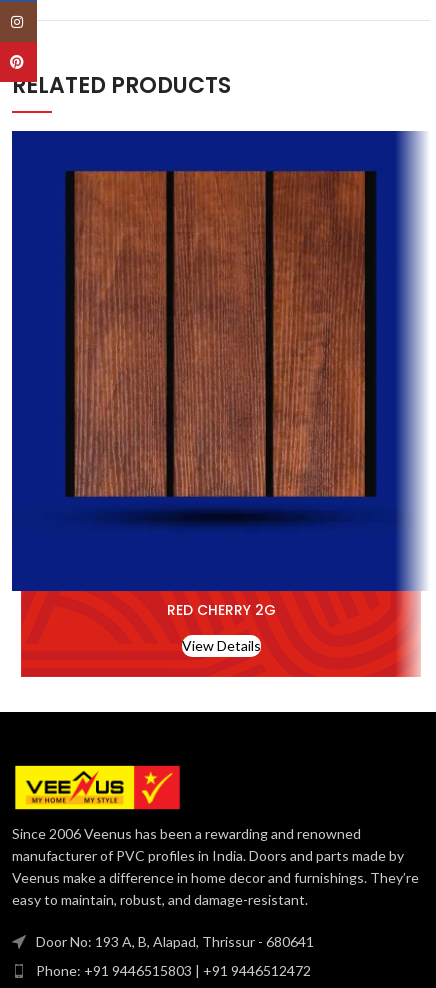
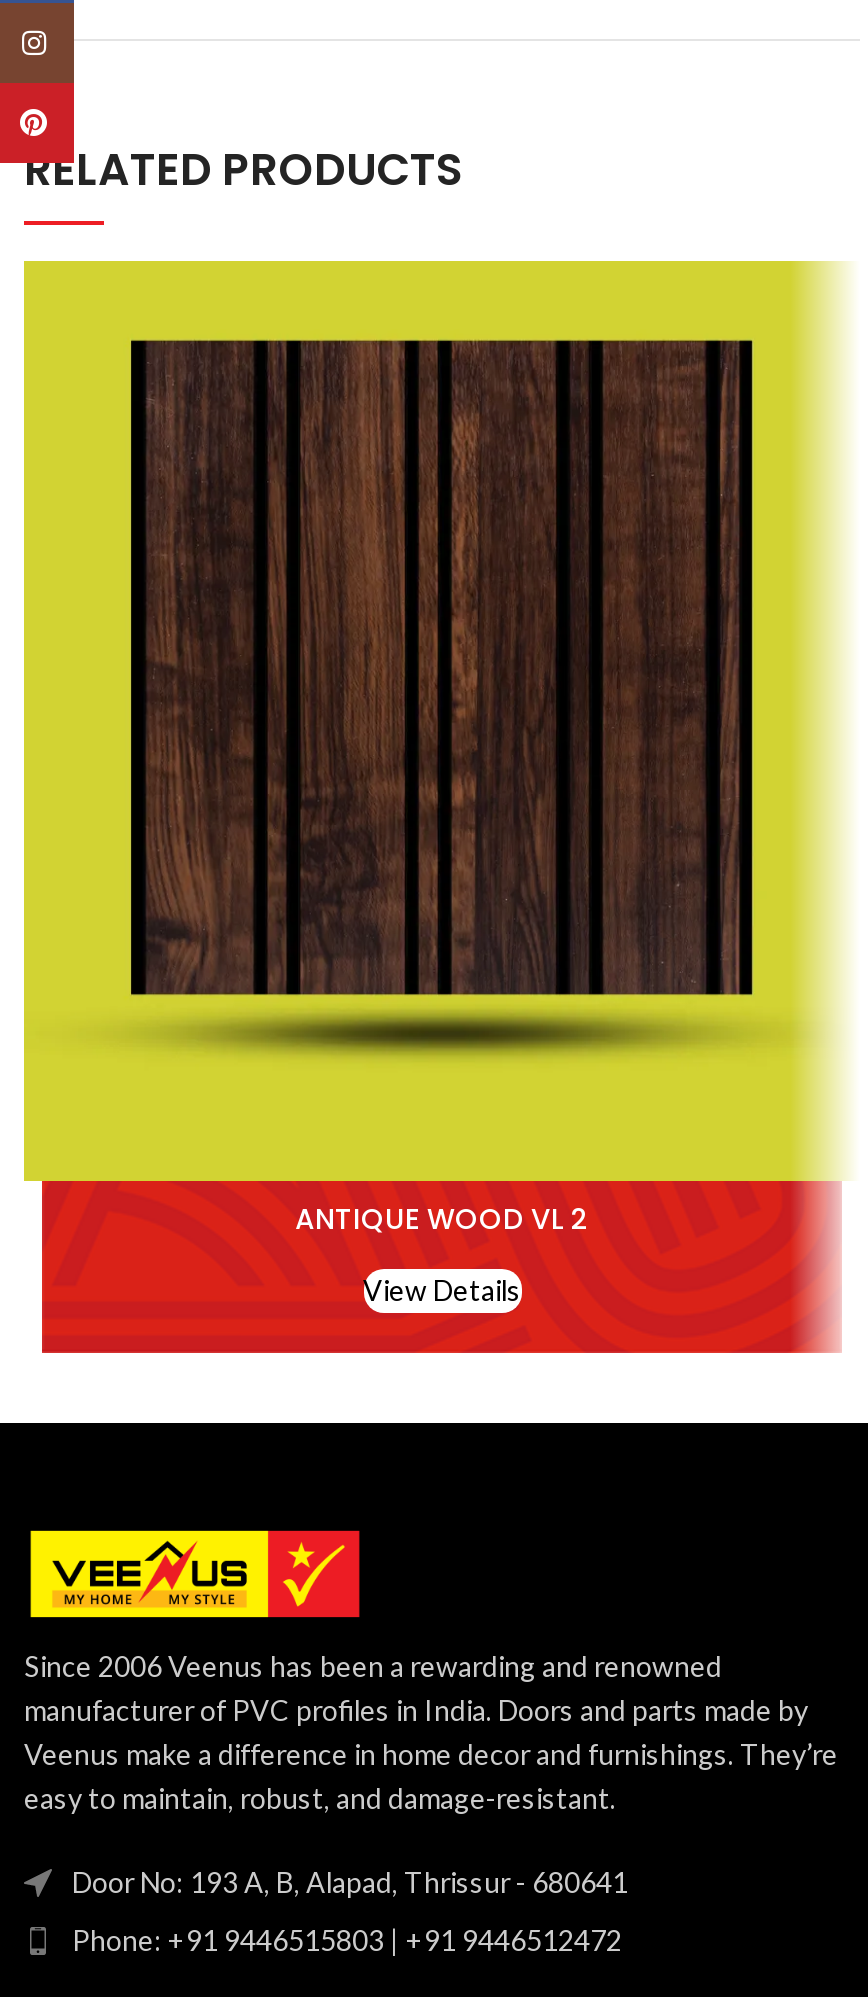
- [image]
- RED CHERRY 2G
+ [image]
+ ANTIQUE WOOD VL 2
